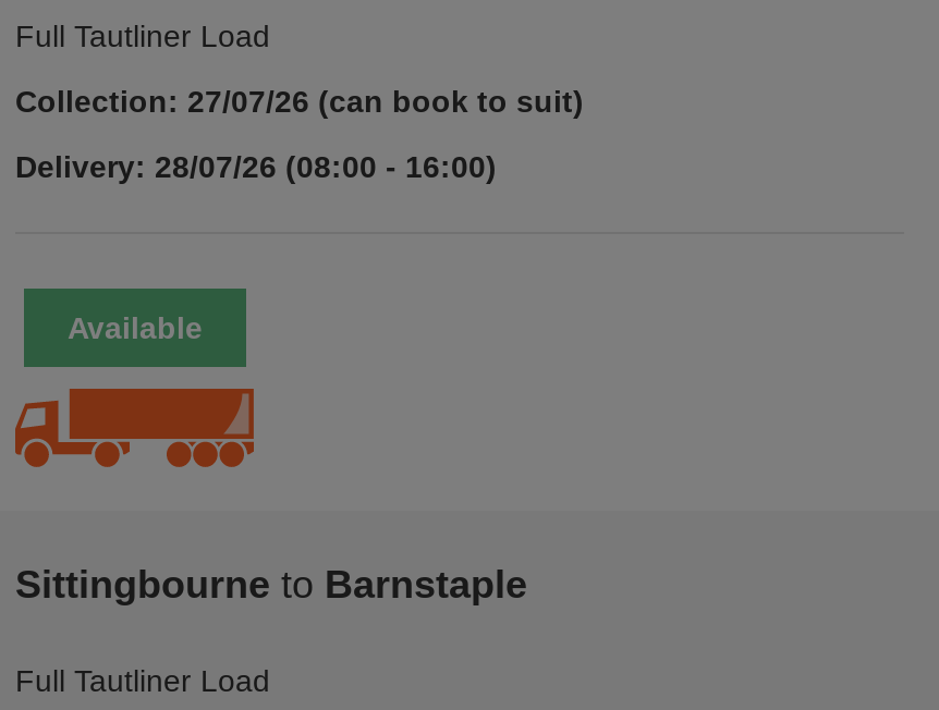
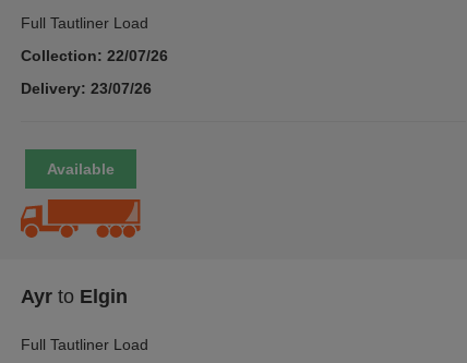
- Collection: 27/07/26 (can book to suit)
+ Collection: 22/07/26

- Delivery: 28/07/26 (08:00 - 16:00)
+ Delivery: 23/07/26

- Sittingbourne to Barnstaple
+ Ayr to Elgin
